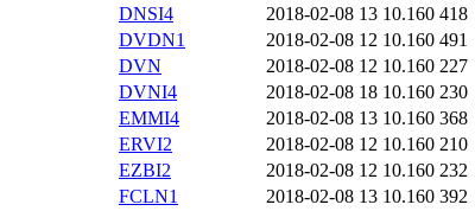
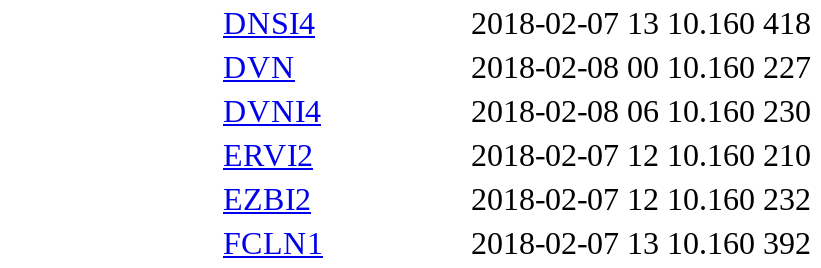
- 2018-02-08 13 10.160 418
- DVDN1
- 2018-02-08 12 10.160 491
+ 2018-02-07 13 10.160 418

- 2018-02-08 12 10.160 227
+ 2018-02-08 00 10.160 227

- 2018-02-08 18 10.160 230
- EMMI4
- 2018-02-08 13 10.160 368
+ 2018-02-08 06 10.160 230

- 2018-02-08 12 10.160 210
+ 2018-02-07 12 10.160 210

- 2018-02-08 12 10.160 232
+ 2018-02-07 12 10.160 232

- 2018-02-08 13 10.160 392
+ 2018-02-07 13 10.160 392
